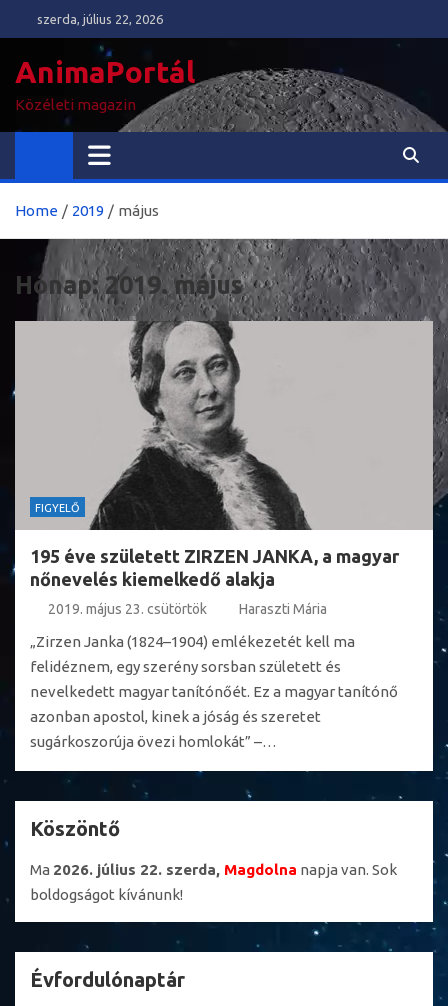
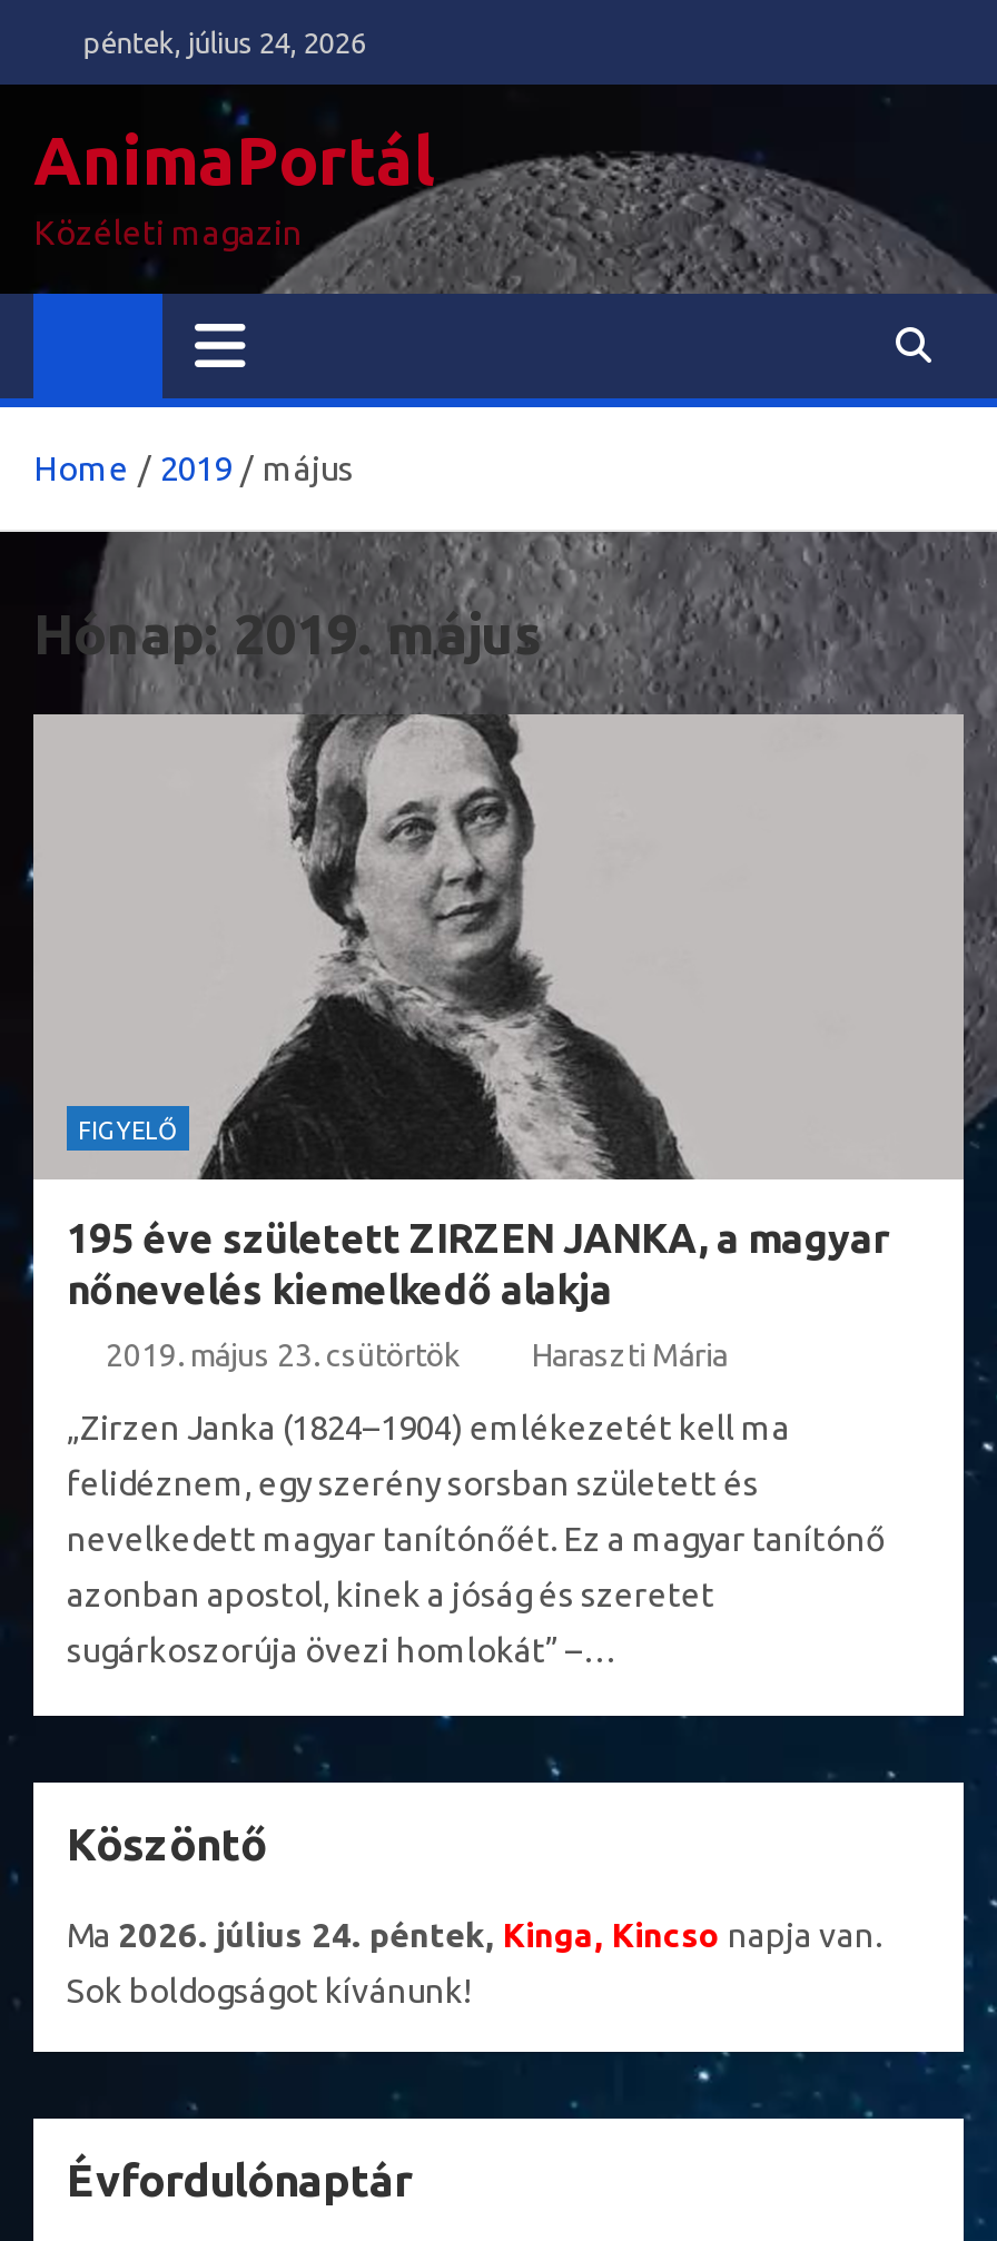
- szerda, július 22, 2026
+ péntek, július 24, 2026

- Ma 2026. július 22. szerda, Magdolna napja van. Sok
+ Ma 2026. július 24. péntek, Kinga, Kincso napja van.

- boldogságot kívánunk!
+ Sok boldogságot kívánunk!
